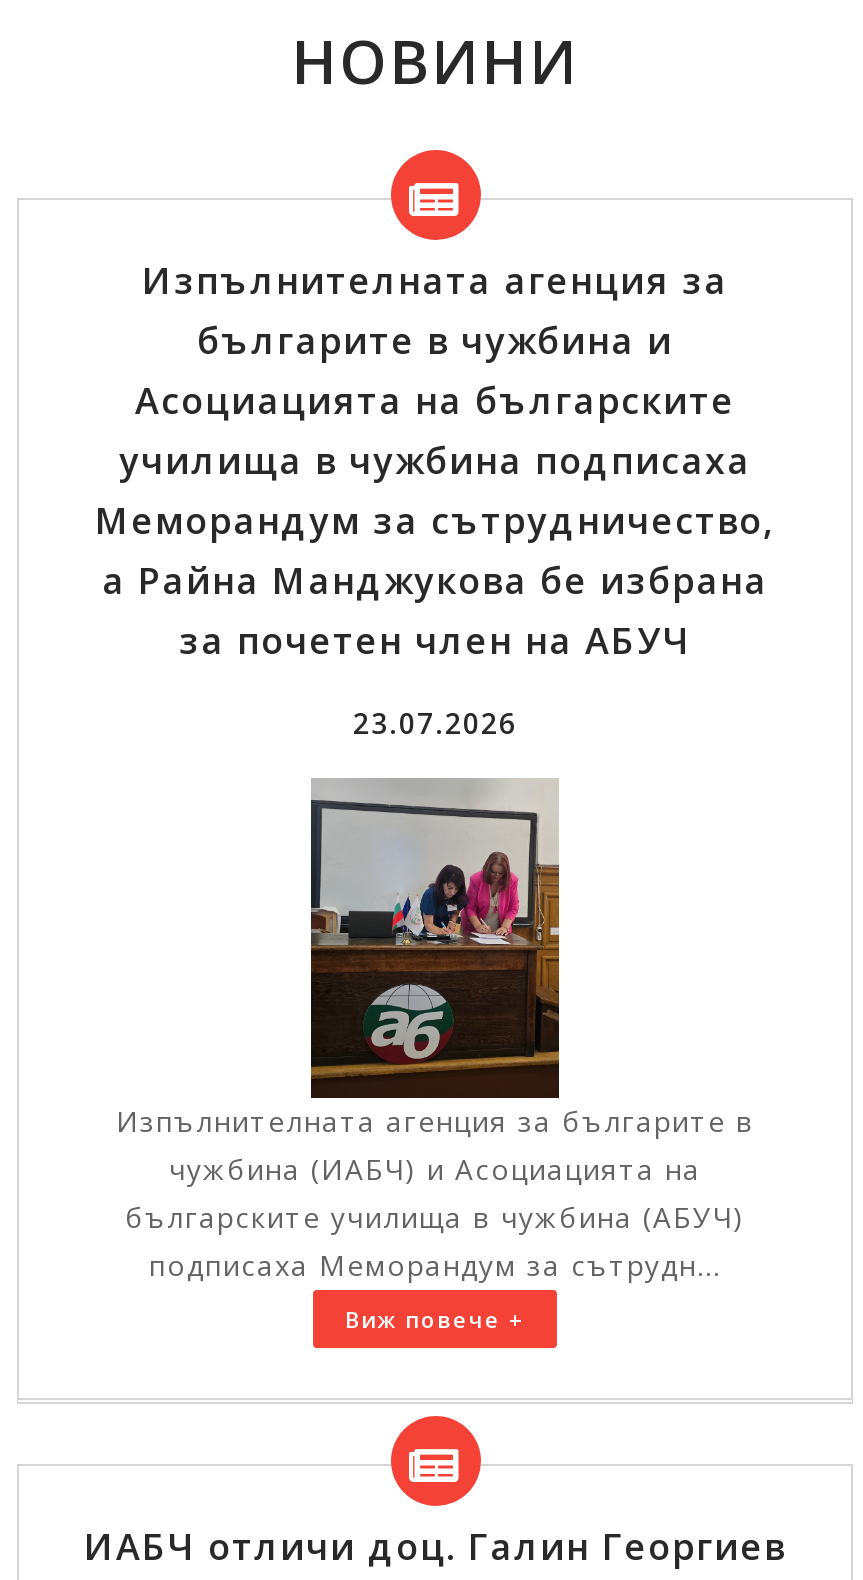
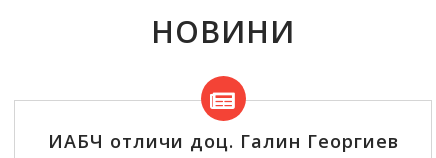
- Изпълнителната агенция за
- българите в чужбина и
- Асоциацията на българските
- училища в чужбина подписаха
- Меморандум за сътрудничество,
- а Райна Манджукова бе избрана
- за почетен член на АБУЧ
- 23.07.2026

- [image]
- Изпълнителната агенция за българите в
- чужбина (ИАБЧ) и Асоциацията на
- българските училища в чужбина (АБУЧ)
- подписаха Меморандум за сътрудн...
- Виж повече +
